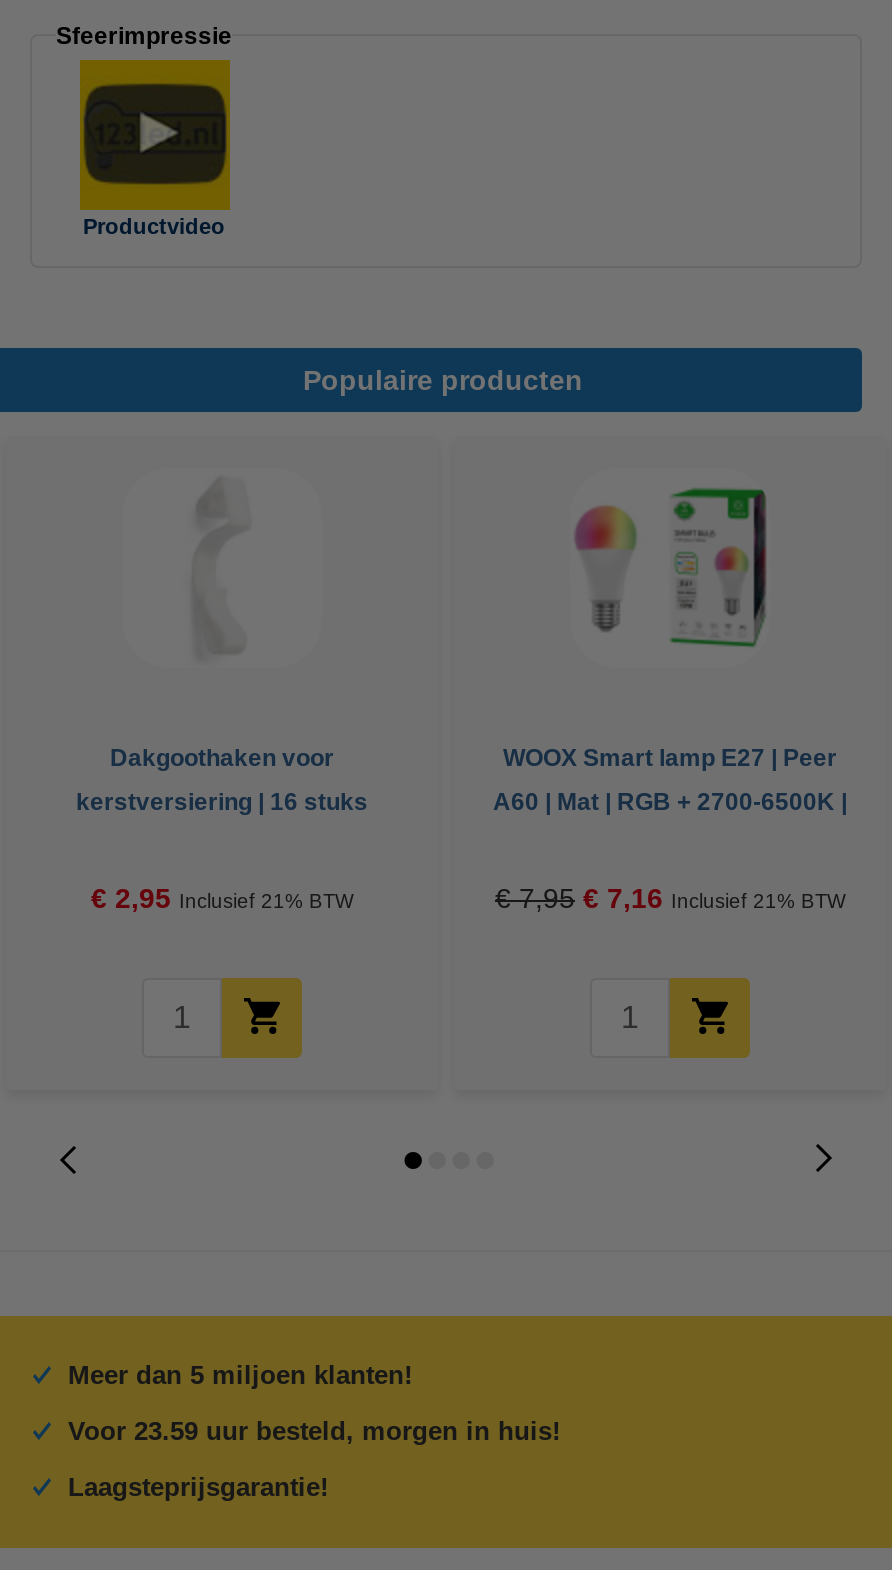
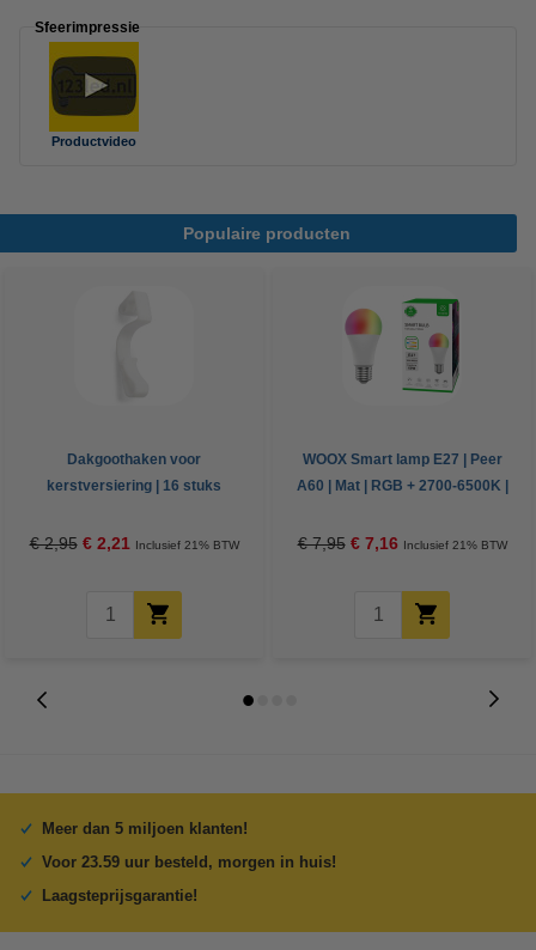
- € 2,95 Inclusief 21% BTW
+ € 2,95 € 2,21 Inclusief 21% BTW
